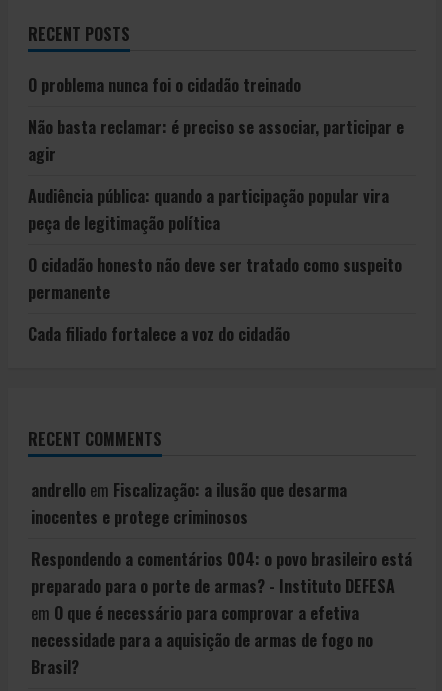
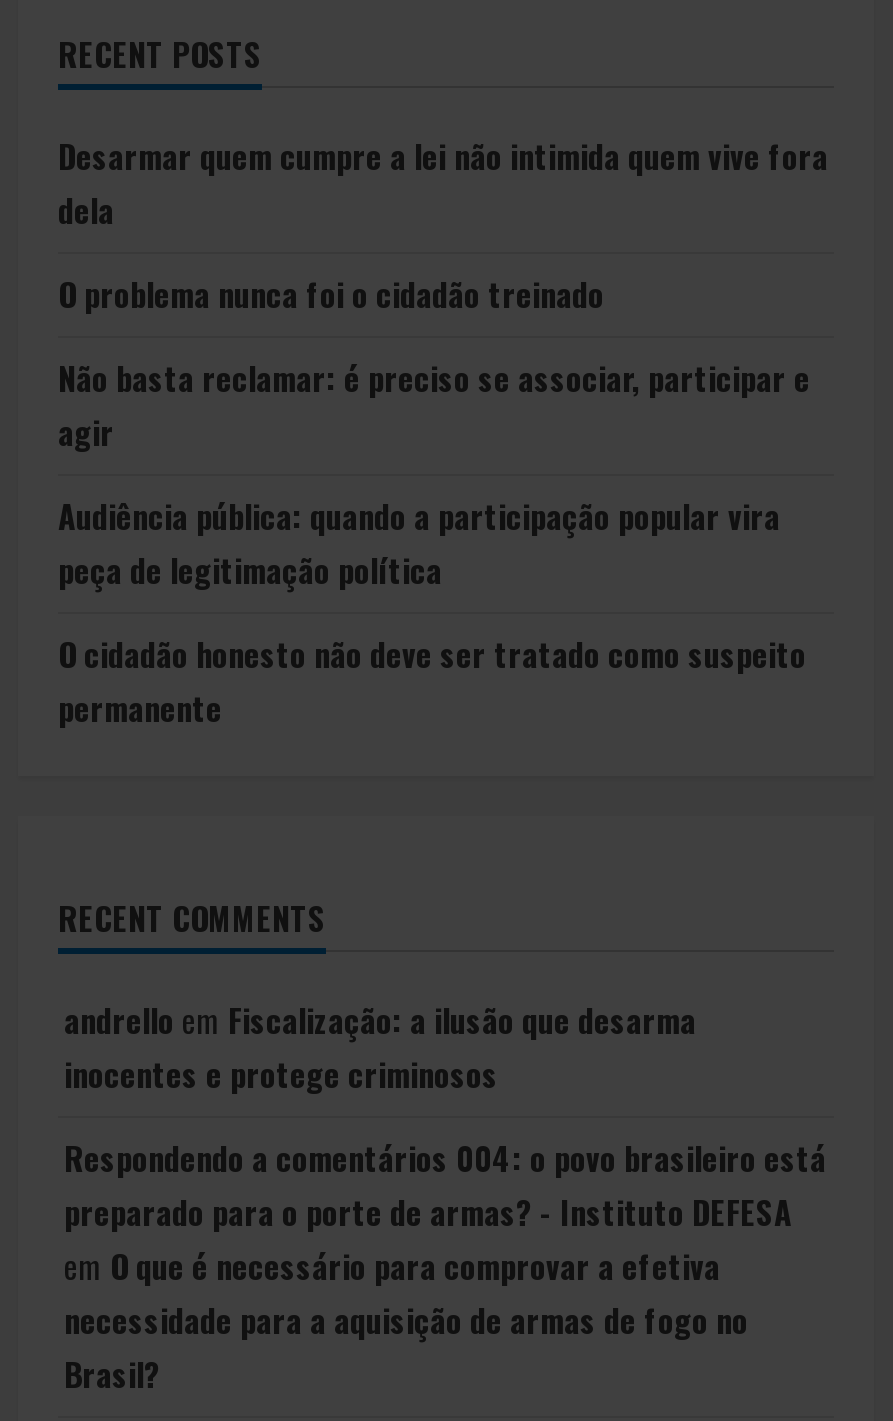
+ Desarmar quem cumpre a lei não intimida quem vive fora
+ dela

moved down: Não basta reclamar: é preciso se associar, participar e | agir | Audiência pública: quando a participação popular vira | peça de legitimação política | O cidadão honesto não deve ser tratado como suspeito | permanente

- Cada filiado fortalece a voz do cidadão
